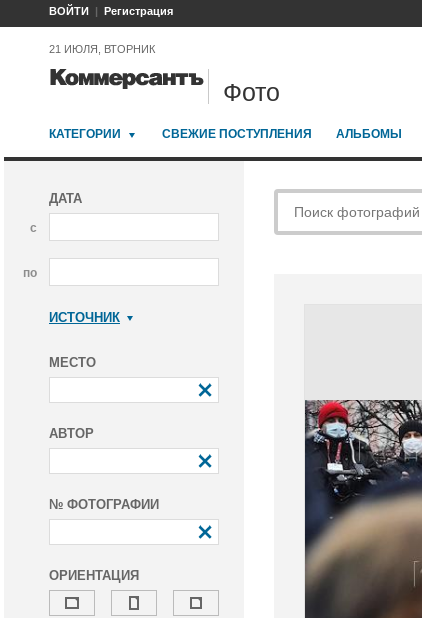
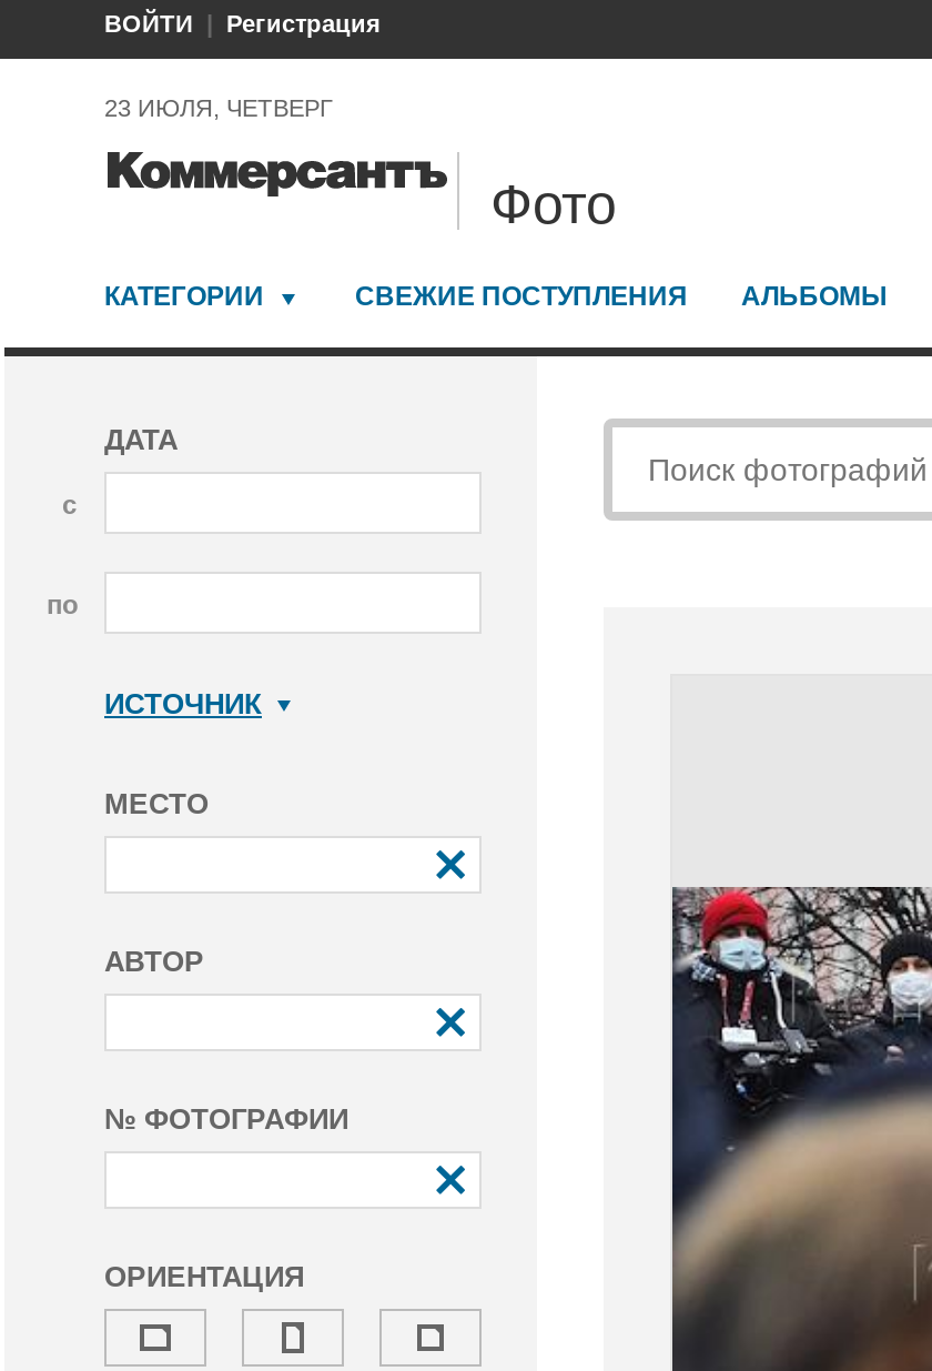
- 21 ИЮЛЯ, ВТОРНИК
+ 23 ИЮЛЯ, ЧЕТВЕРГ
